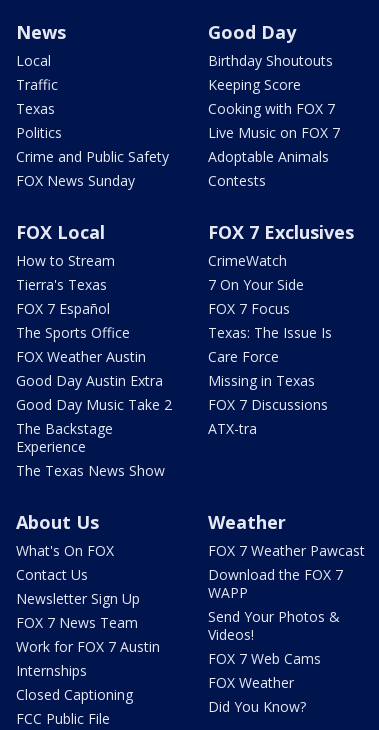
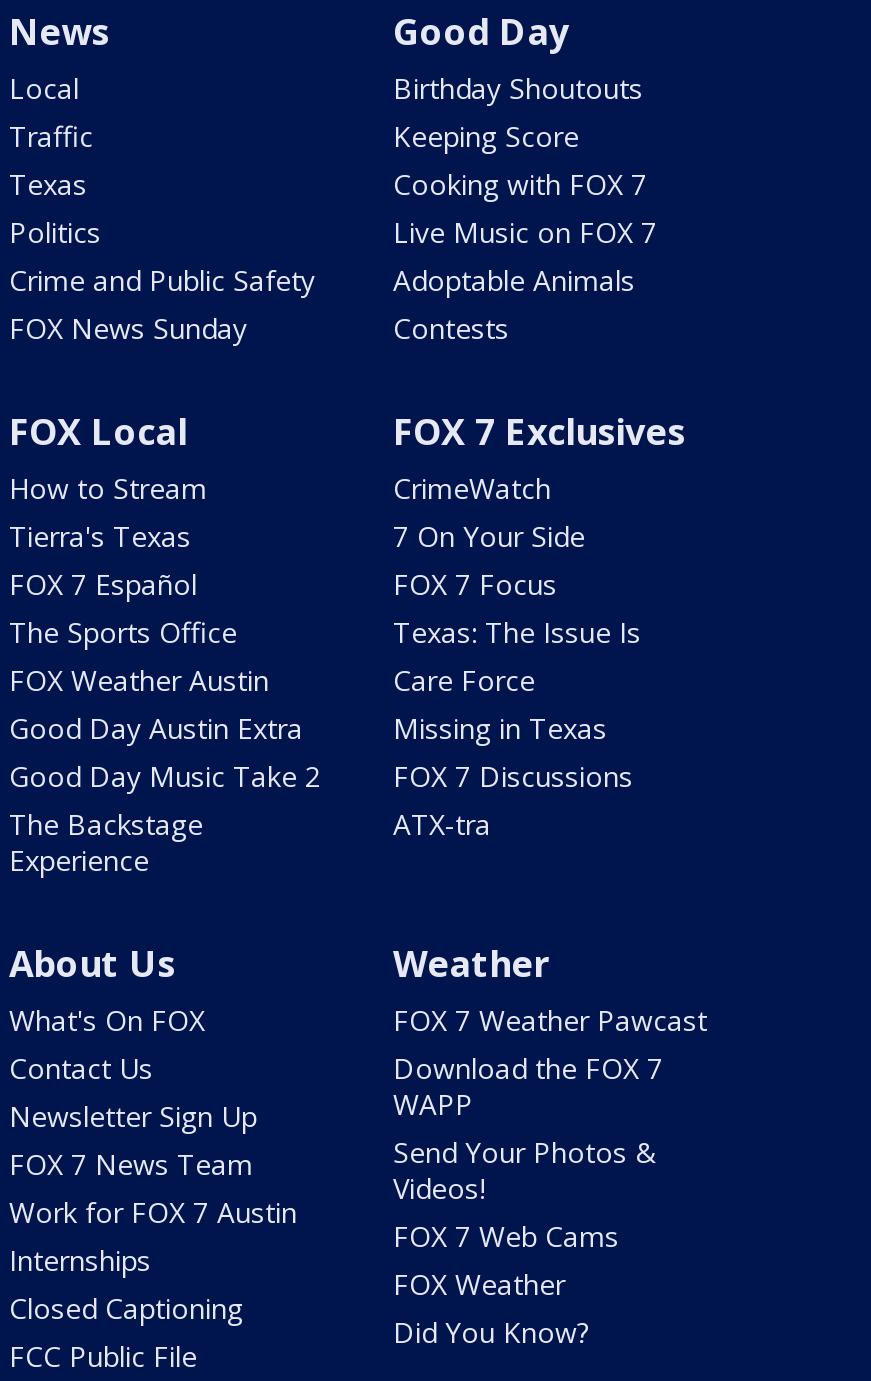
- The Texas News Show
